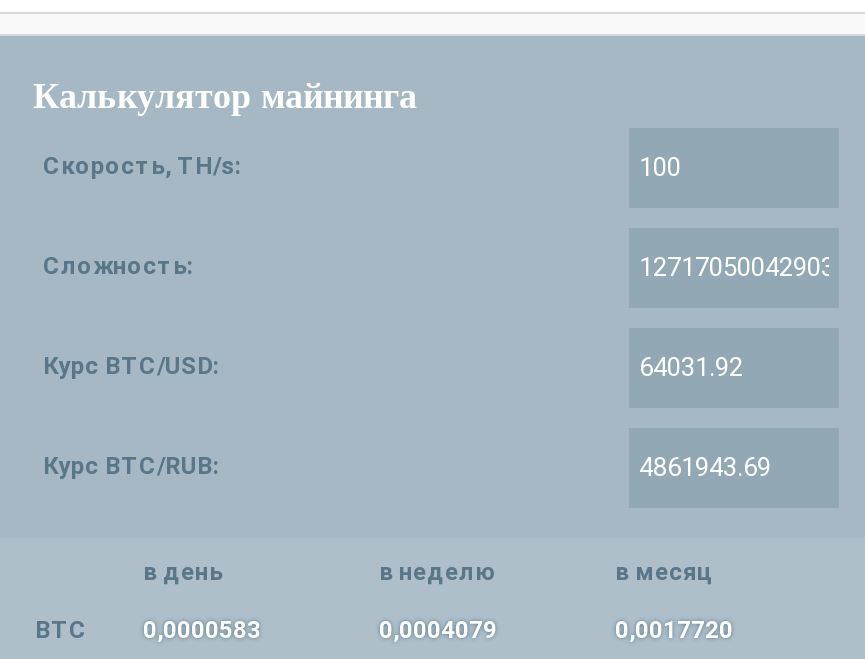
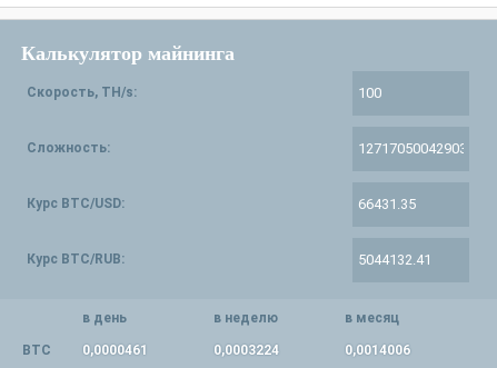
- BTC 0,0000583
+ BTC 0,0000461

- 0,0004079
+ 0,0003224

- 0,0017720
+ 0,0014006
